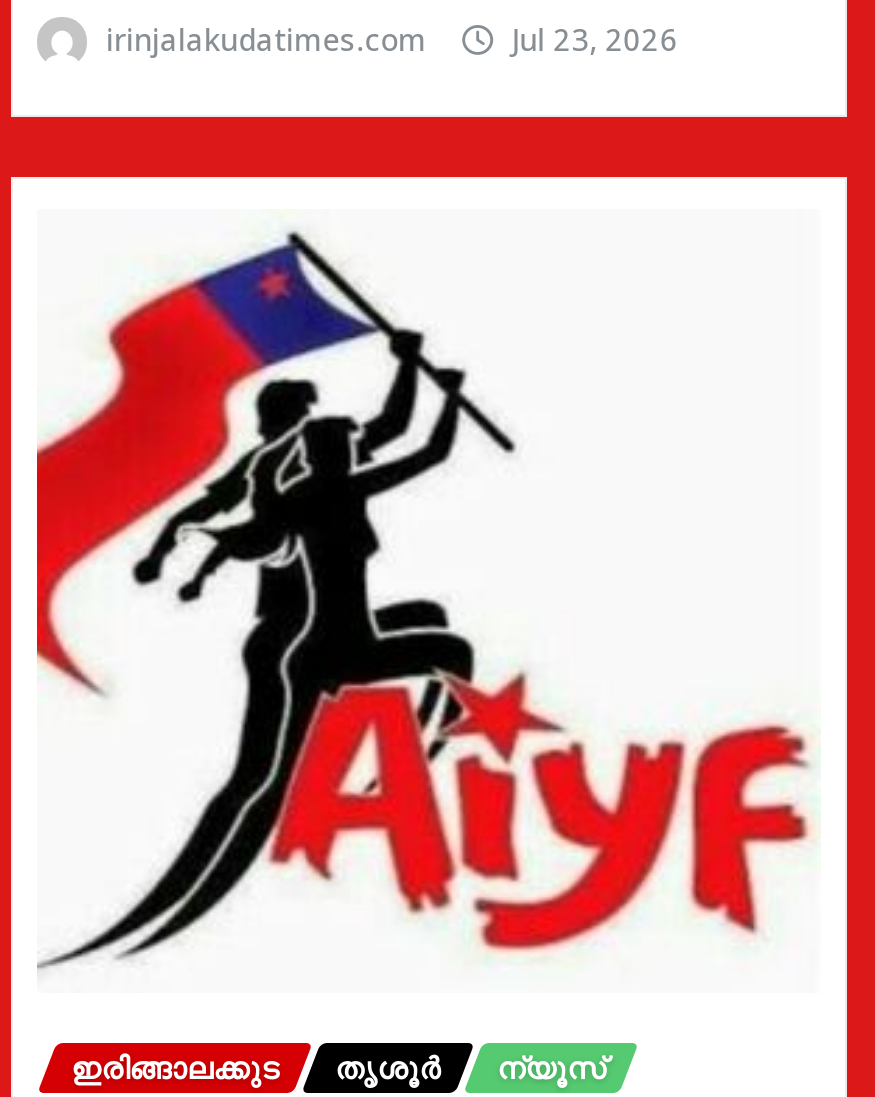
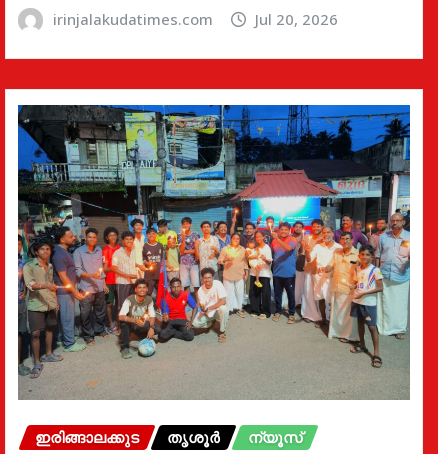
- Jul 23, 2026
+ Jul 20, 2026

- [image]
+ [image]
